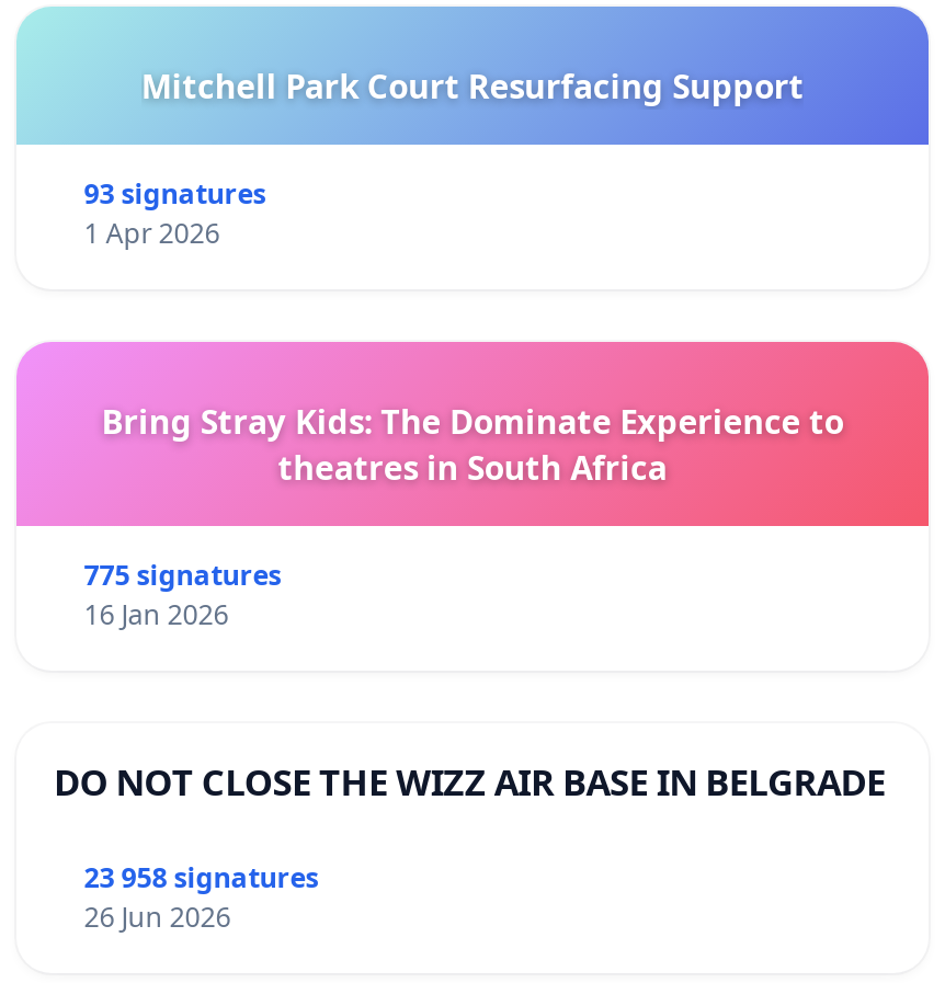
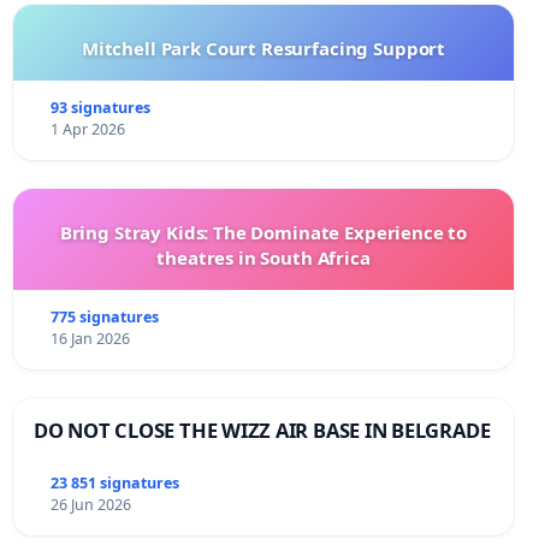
- 23 958 signatures
+ 23 851 signatures
